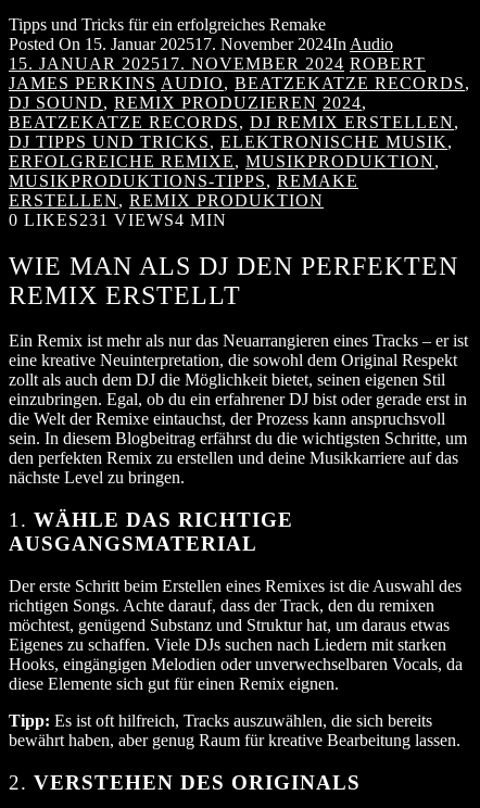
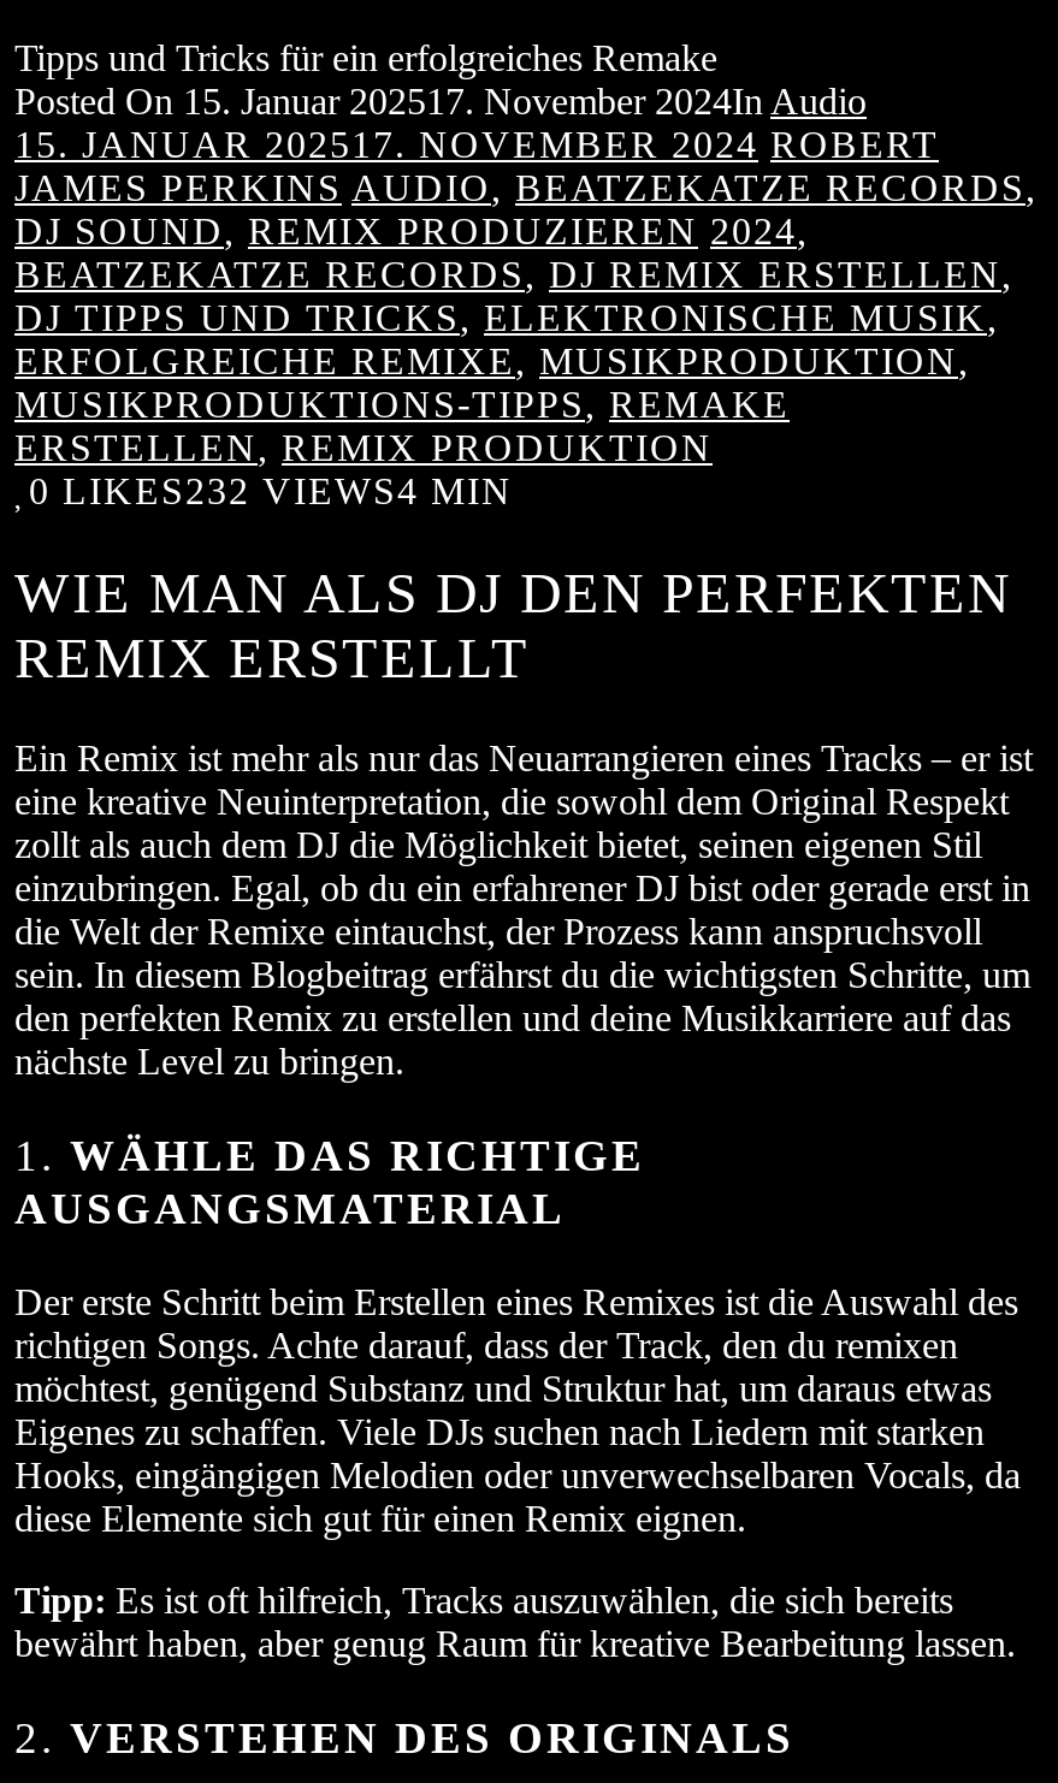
- 0 LIKES 231 VIEWS4 MIN
+ 0 LIKES 232 VIEWS4 MIN
